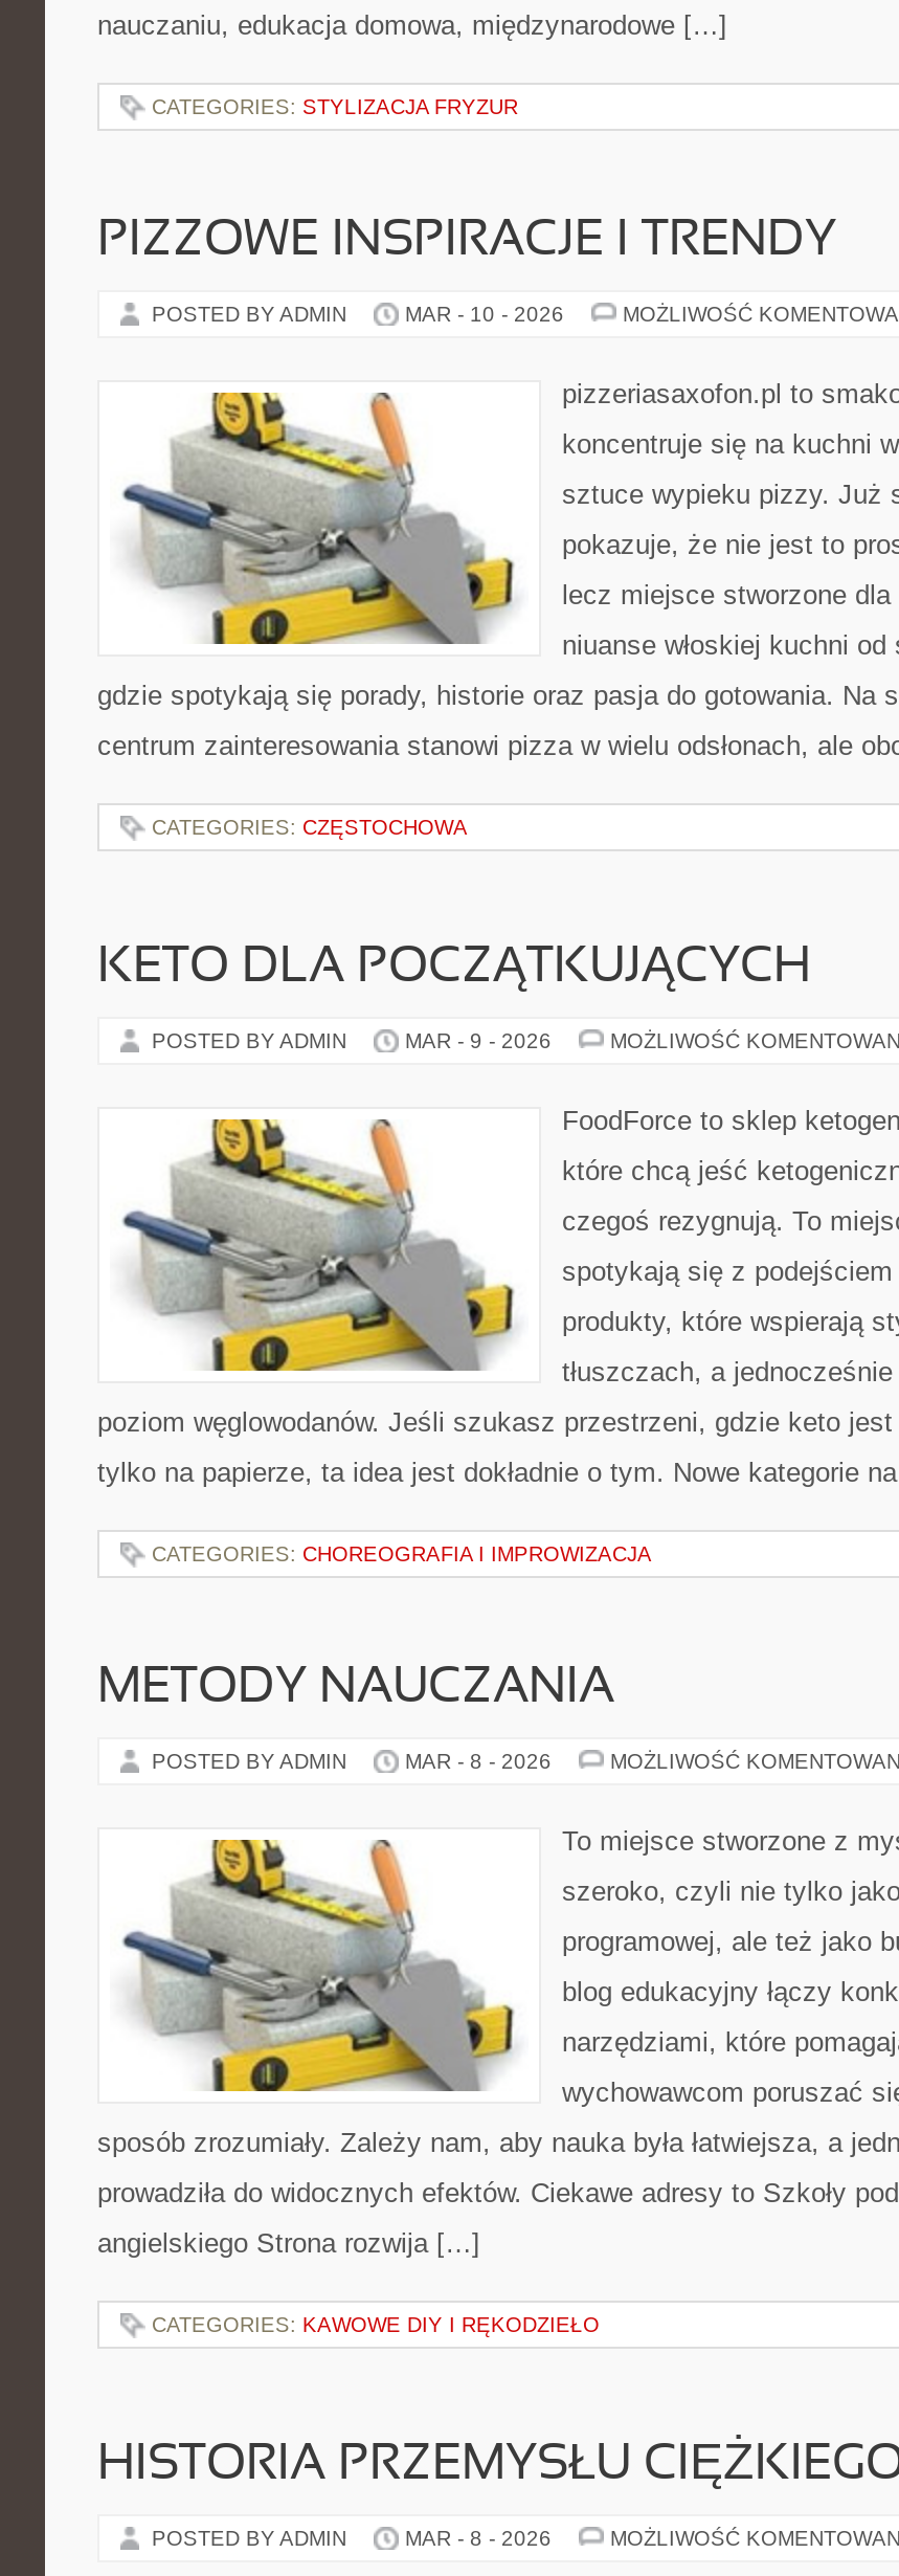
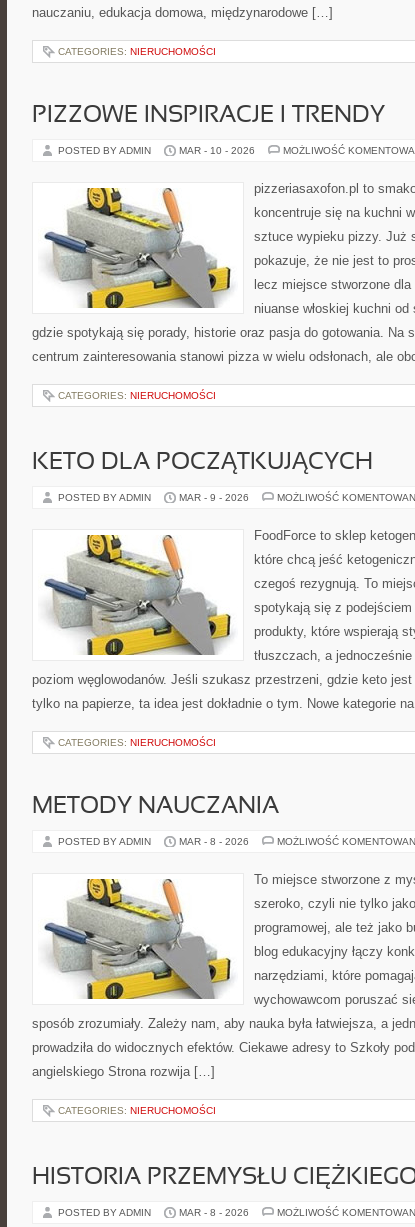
- CATEGORIES: STYLIZACJA FRYZUR
+ CATEGORIES: NIERUCHOMOŚCI

- CATEGORIES: CZĘSTOCHOWA
+ CATEGORIES: NIERUCHOMOŚCI

- CATEGORIES: CHOREOGRAFIA I IMPROWIZACJA
+ CATEGORIES: NIERUCHOMOŚCI

- CATEGORIES: KAWOWE DIY I RĘKODZIEŁO
+ CATEGORIES: NIERUCHOMOŚCI
